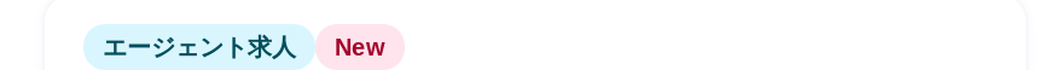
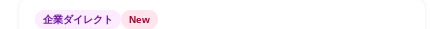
- エージェント求人
+ 企業ダイレクト
